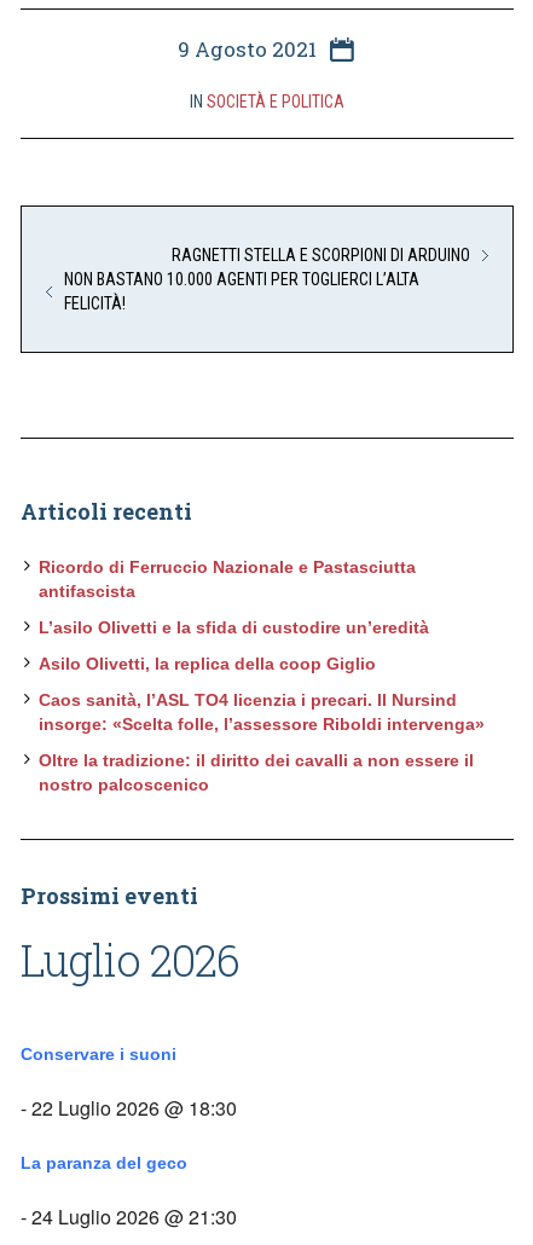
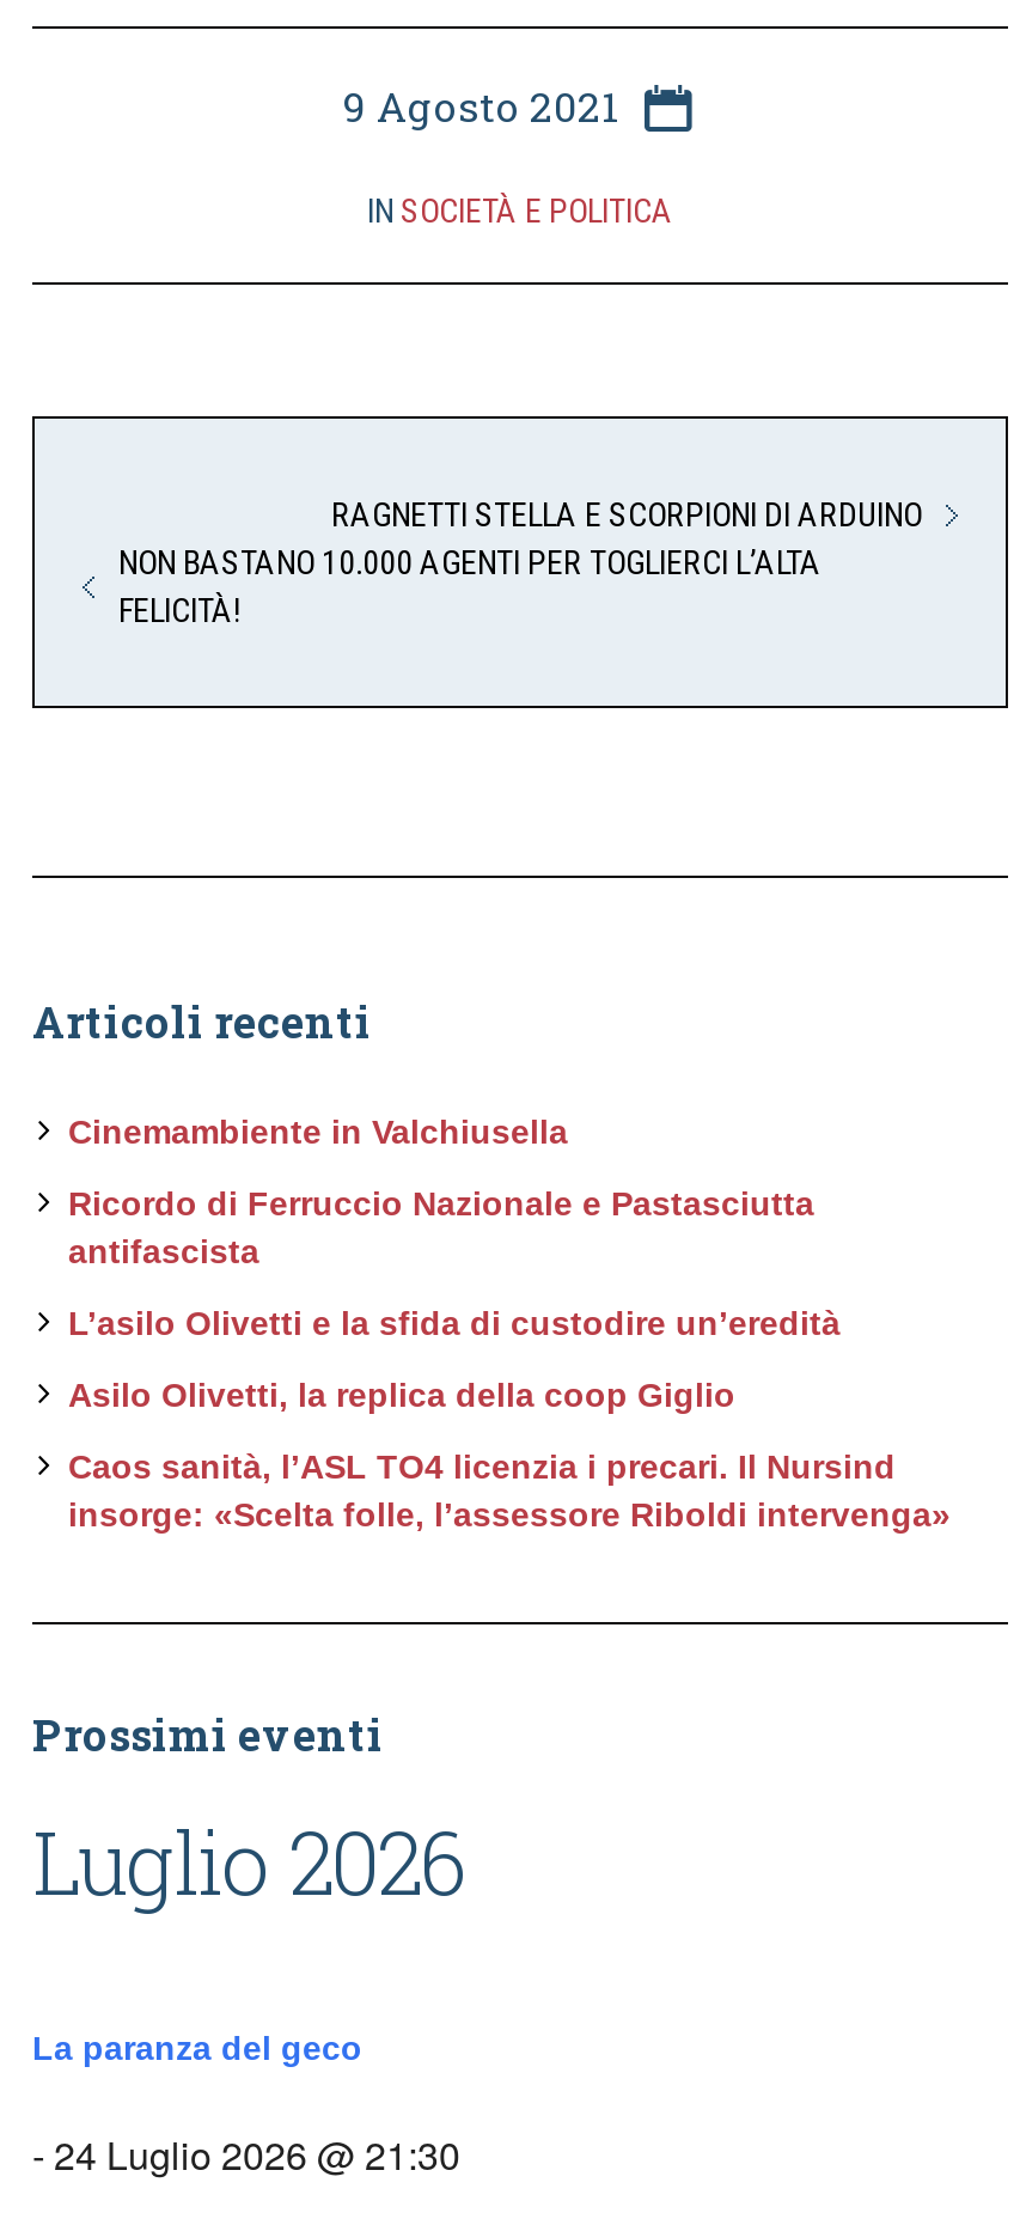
+ Cinemambiente in Valchiusella

moved down: Ricordo di Ferruccio Nazionale e Pastasciutta | antifascista | L’asilo Olivetti e la sfida di custodire un’eredità | Asilo Olivetti, la replica della coop Giglio | Caos sanità, l’ASL TO4 licenzia i precari. Il Nursind | insorge: «Scelta folle, l’assessore Riboldi intervenga»

- Oltre la tradizione: il diritto dei cavalli a non essere il
- nostro palcoscenico

- Conservare i suoni
- - 22 Luglio 2026 @ 18:30
